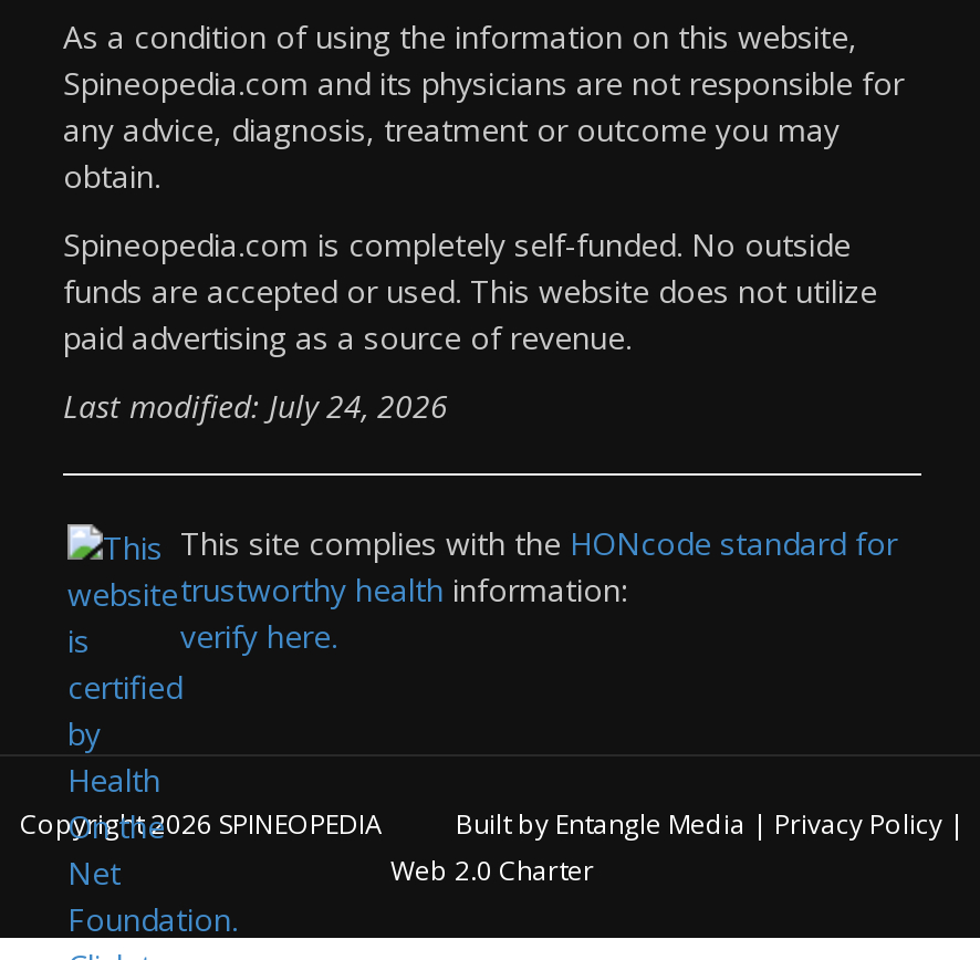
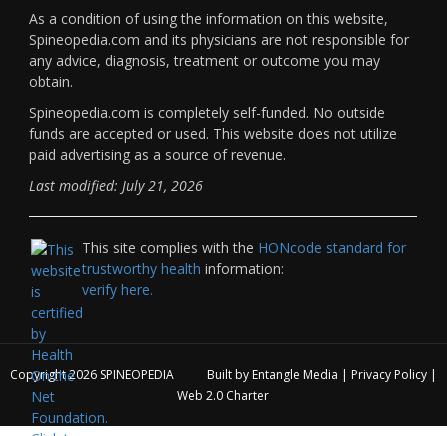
- Last modified: July 24, 2026
+ Last modified: July 21, 2026
